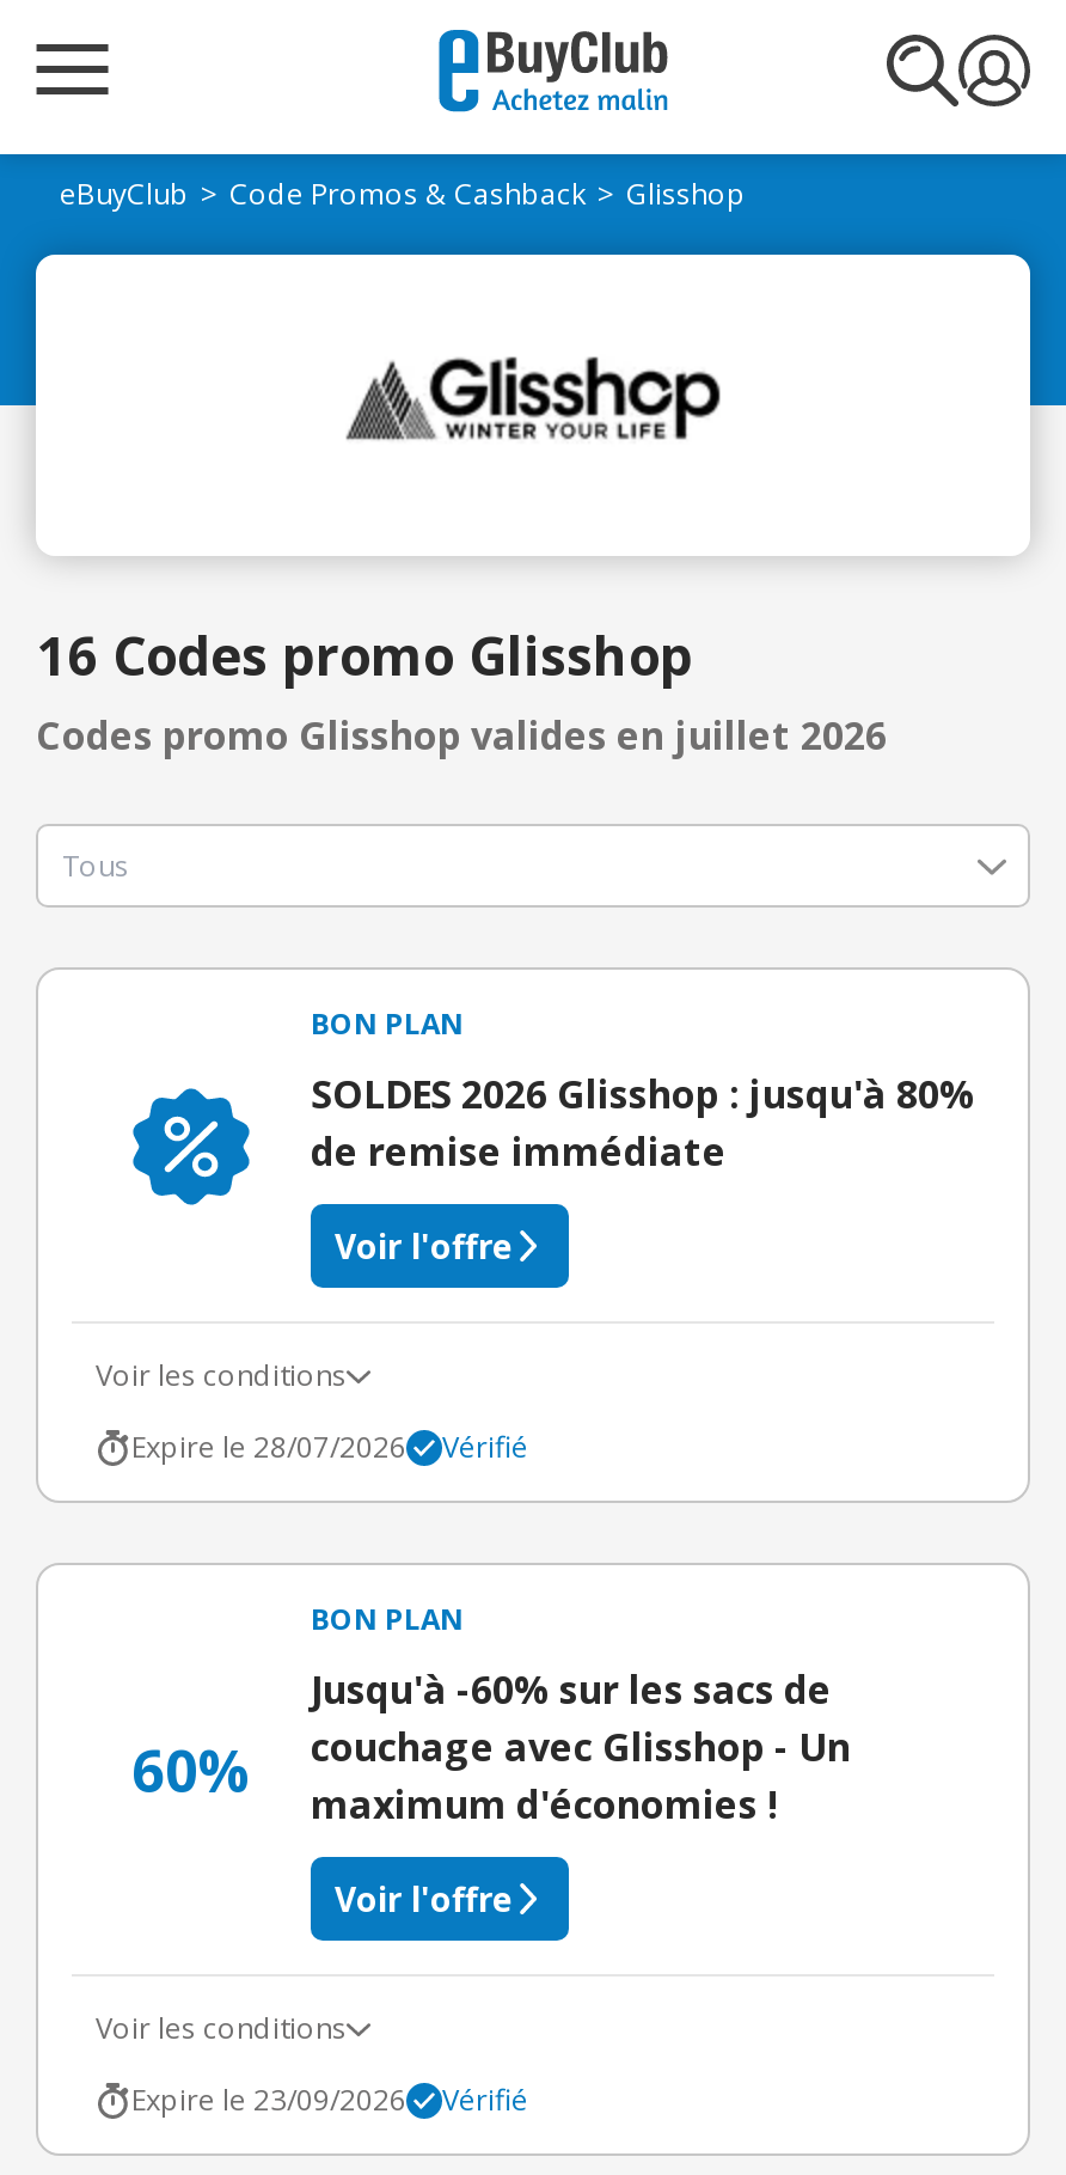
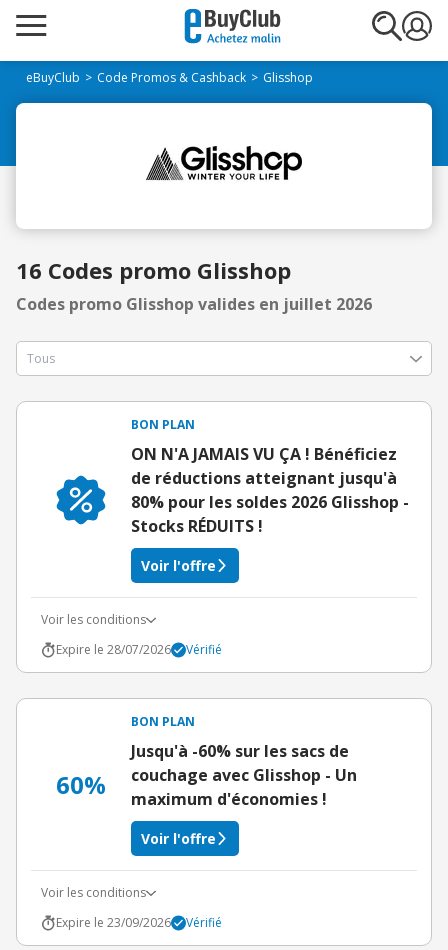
- SOLDES 2026 Glisshop : jusqu'à 80%
- de remise immédiate
+ ON N'A JAMAIS VU ÇA ! Bénéficiez
+ de réductions atteignant jusqu'à
+ 80% pour les soldes 2026 Glisshop -
+ Stocks RÉDUITS !

moved up: [image]
